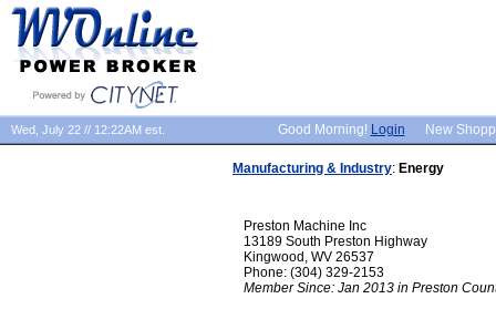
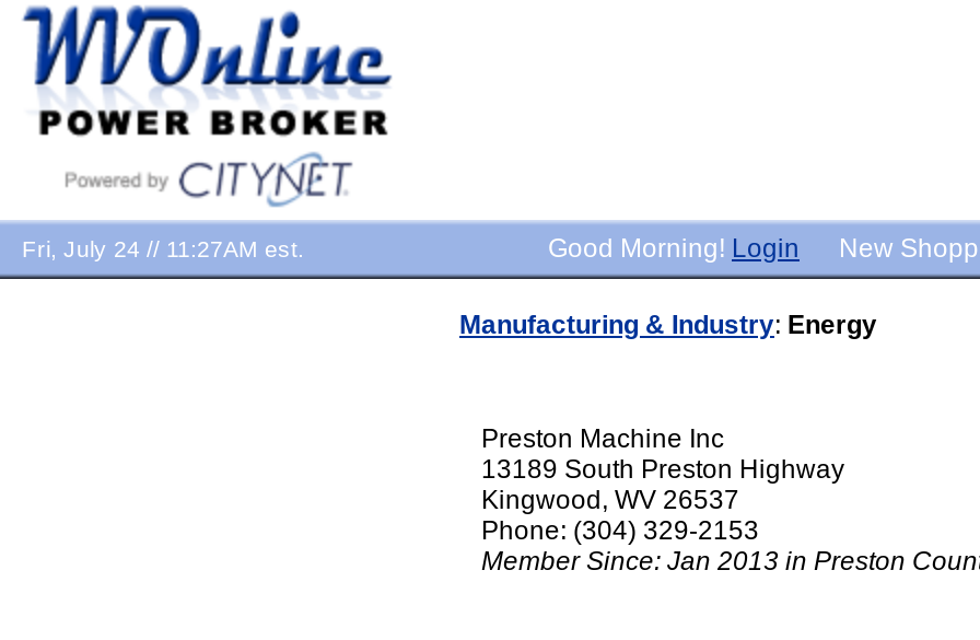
- Wed, July 22 // 12:22AM est.
+ Fri, July 24 // 11:27AM est.
